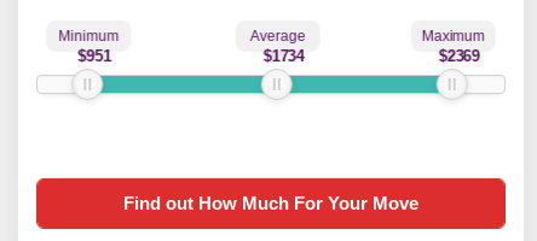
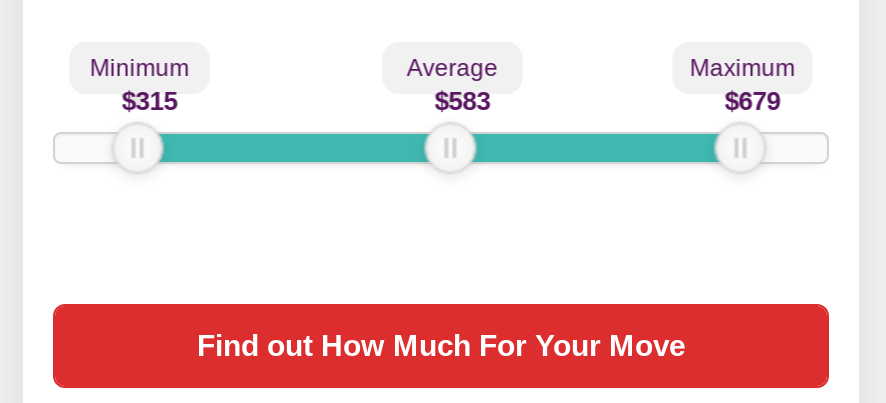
- $951
+ $315

- $1734
+ $583

- $2369
+ $679
